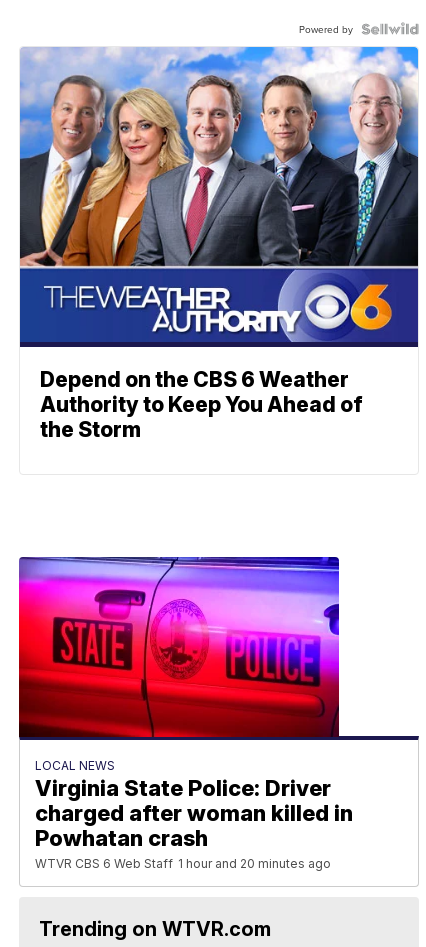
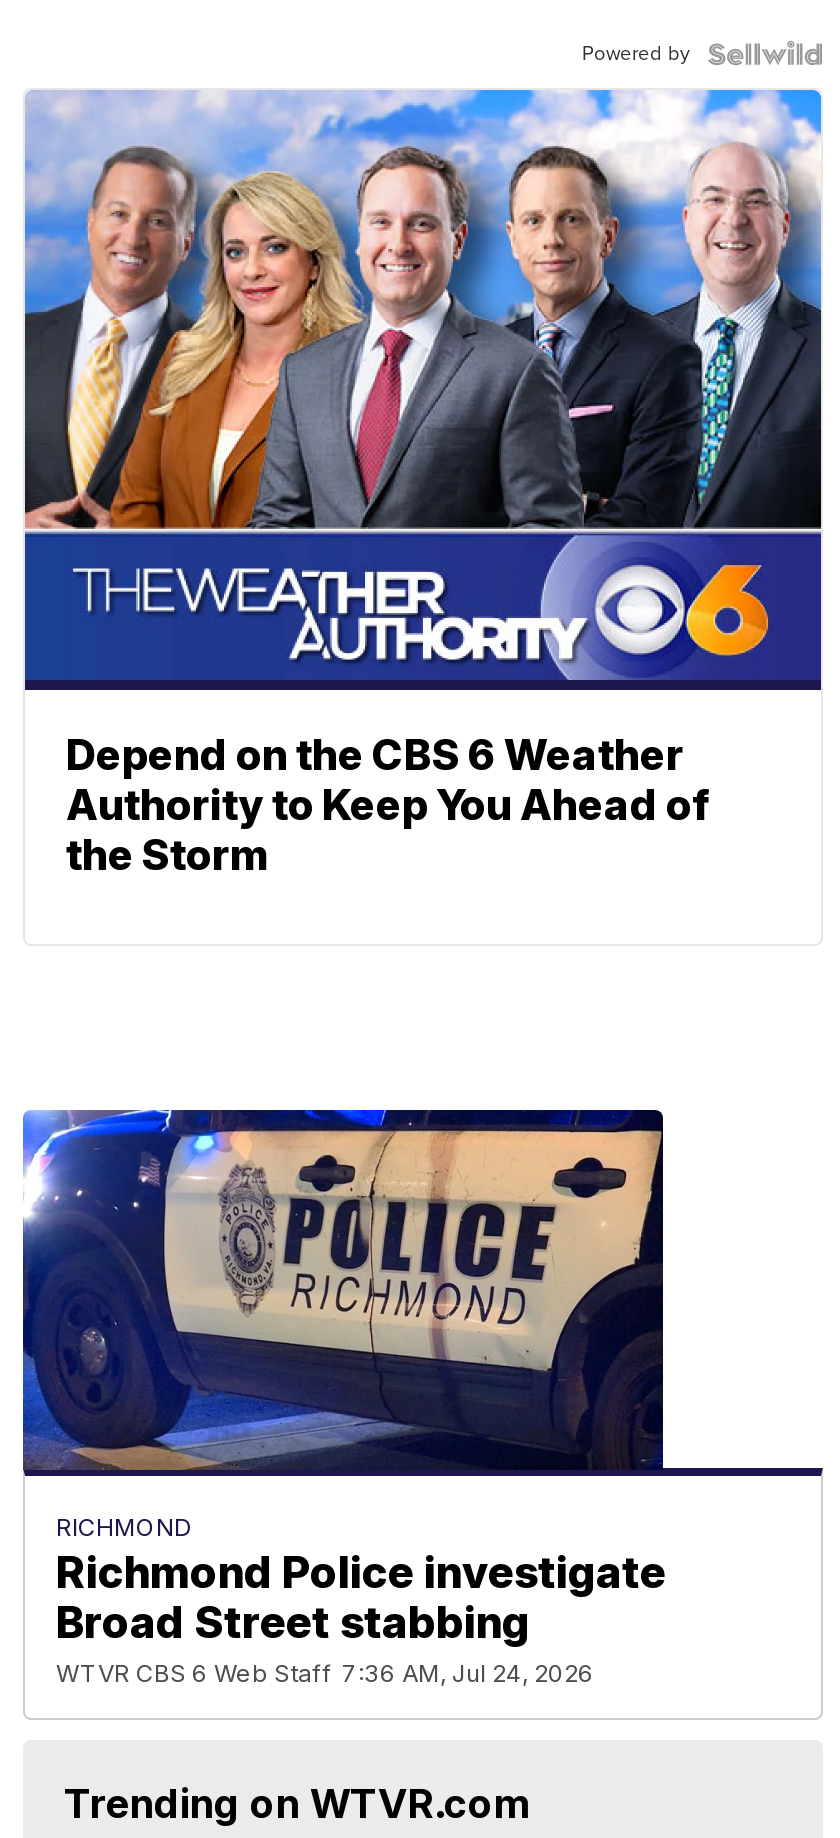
- [image]
- LOCAL NEWS
- Virginia State Police: Driver
- charged after woman killed in
- Powhatan crash
- WTVR CBS 6 Web Staff 1 hour and 20 minutes ago
+ [image]
+ RICHMOND
+ Richmond Police investigate
+ Broad Street stabbing
+ WTVR CBS 6 Web Staff 7:36 AM, Jul 24, 2026
